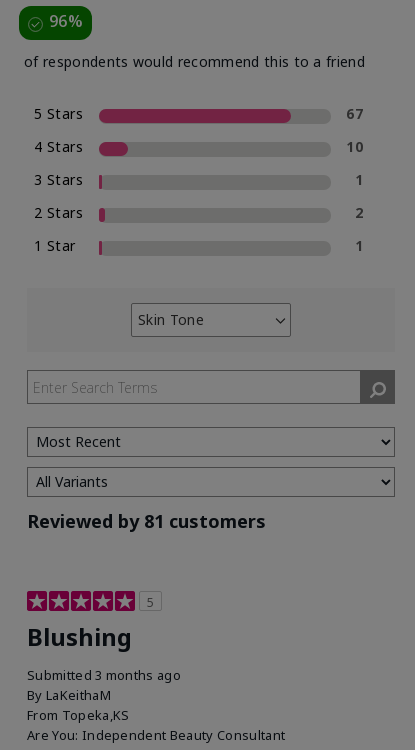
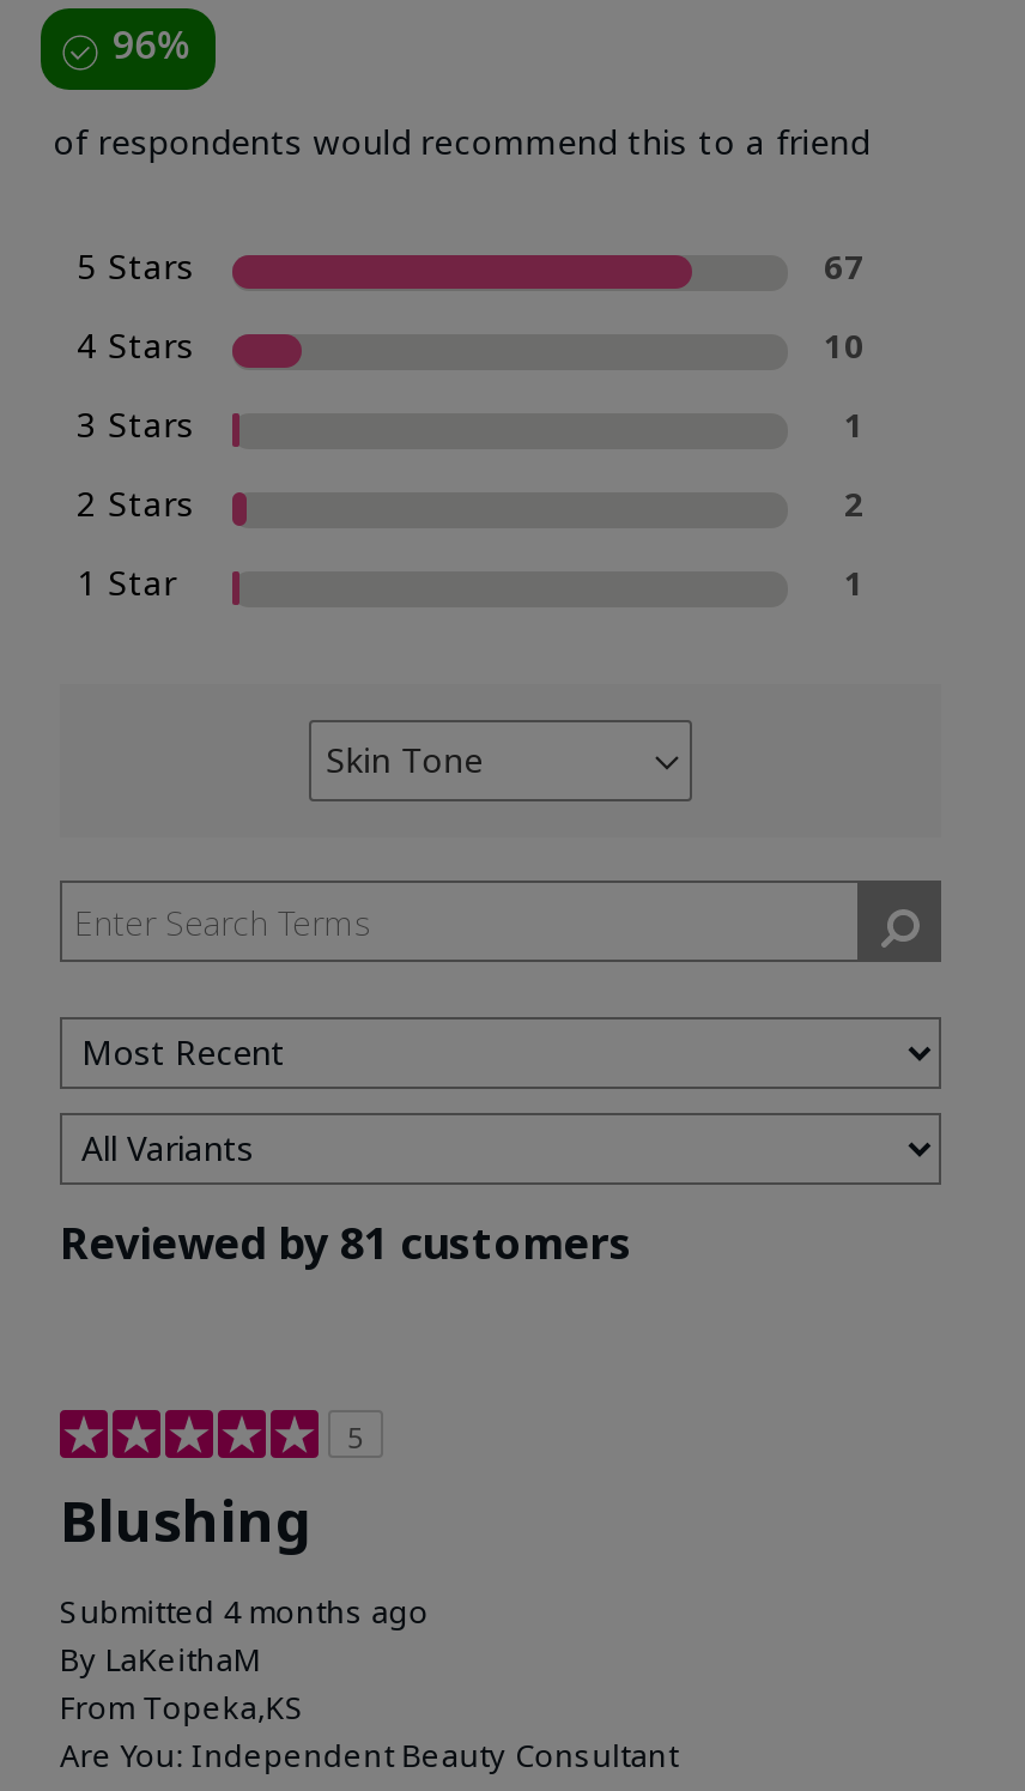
- Submitted 3 months ago
+ Submitted 4 months ago
